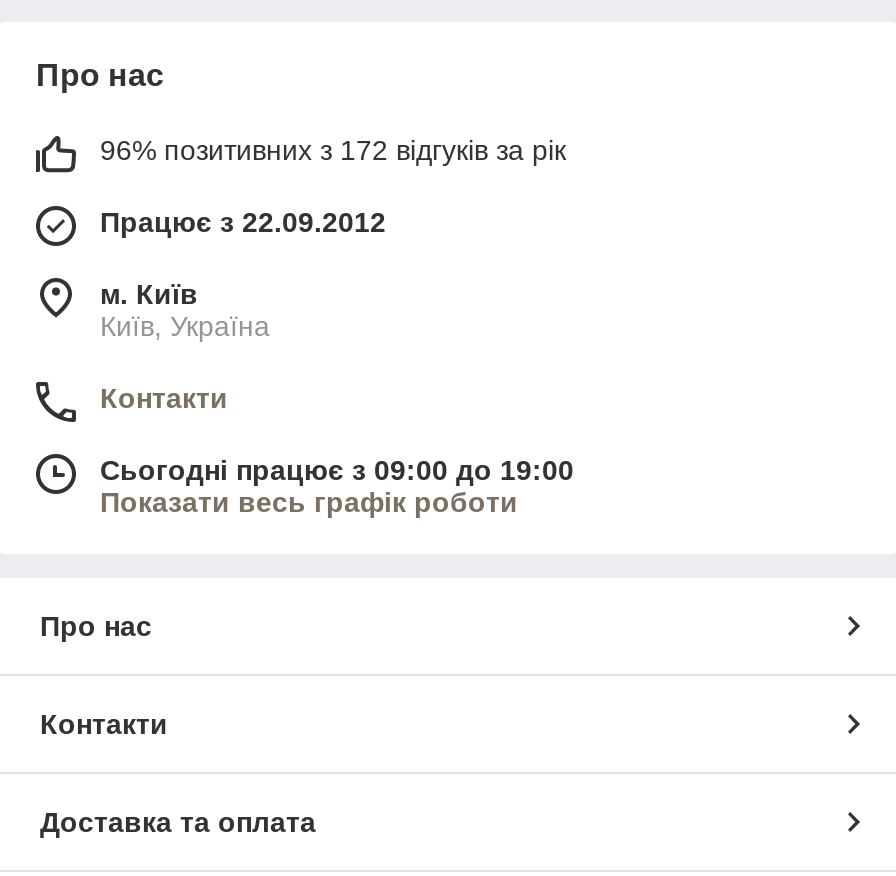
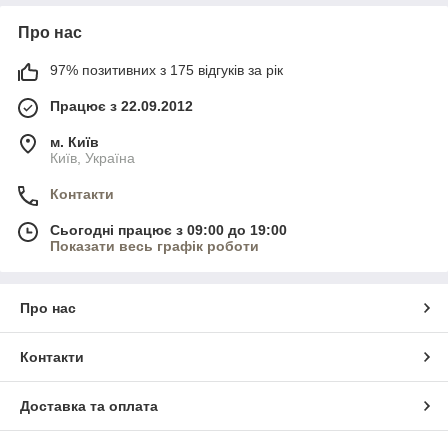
- 96% позитивних з 172 відгуків за рік
+ 97% позитивних з 175 відгуків за рік
